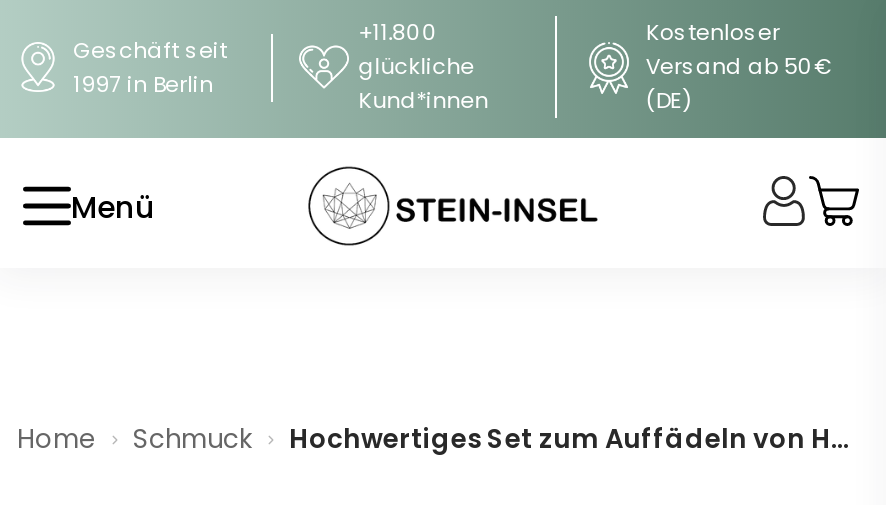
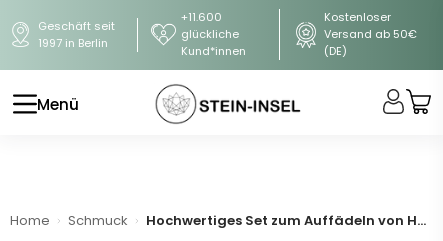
- +11.800
+ +11.600
